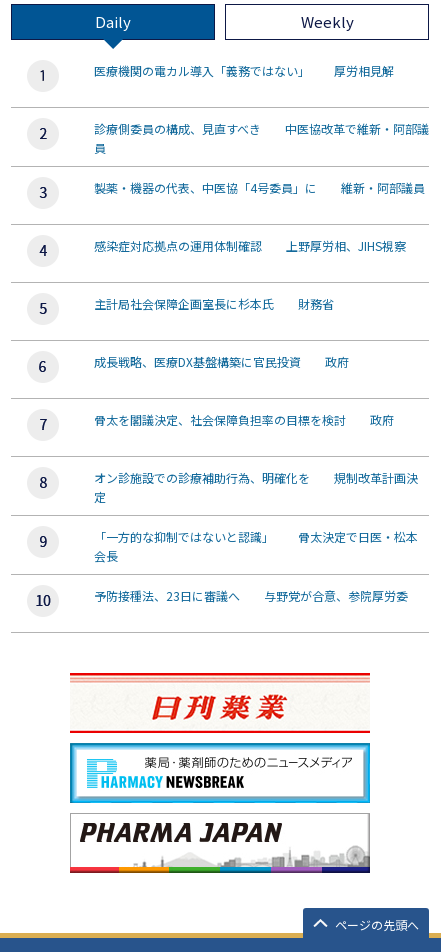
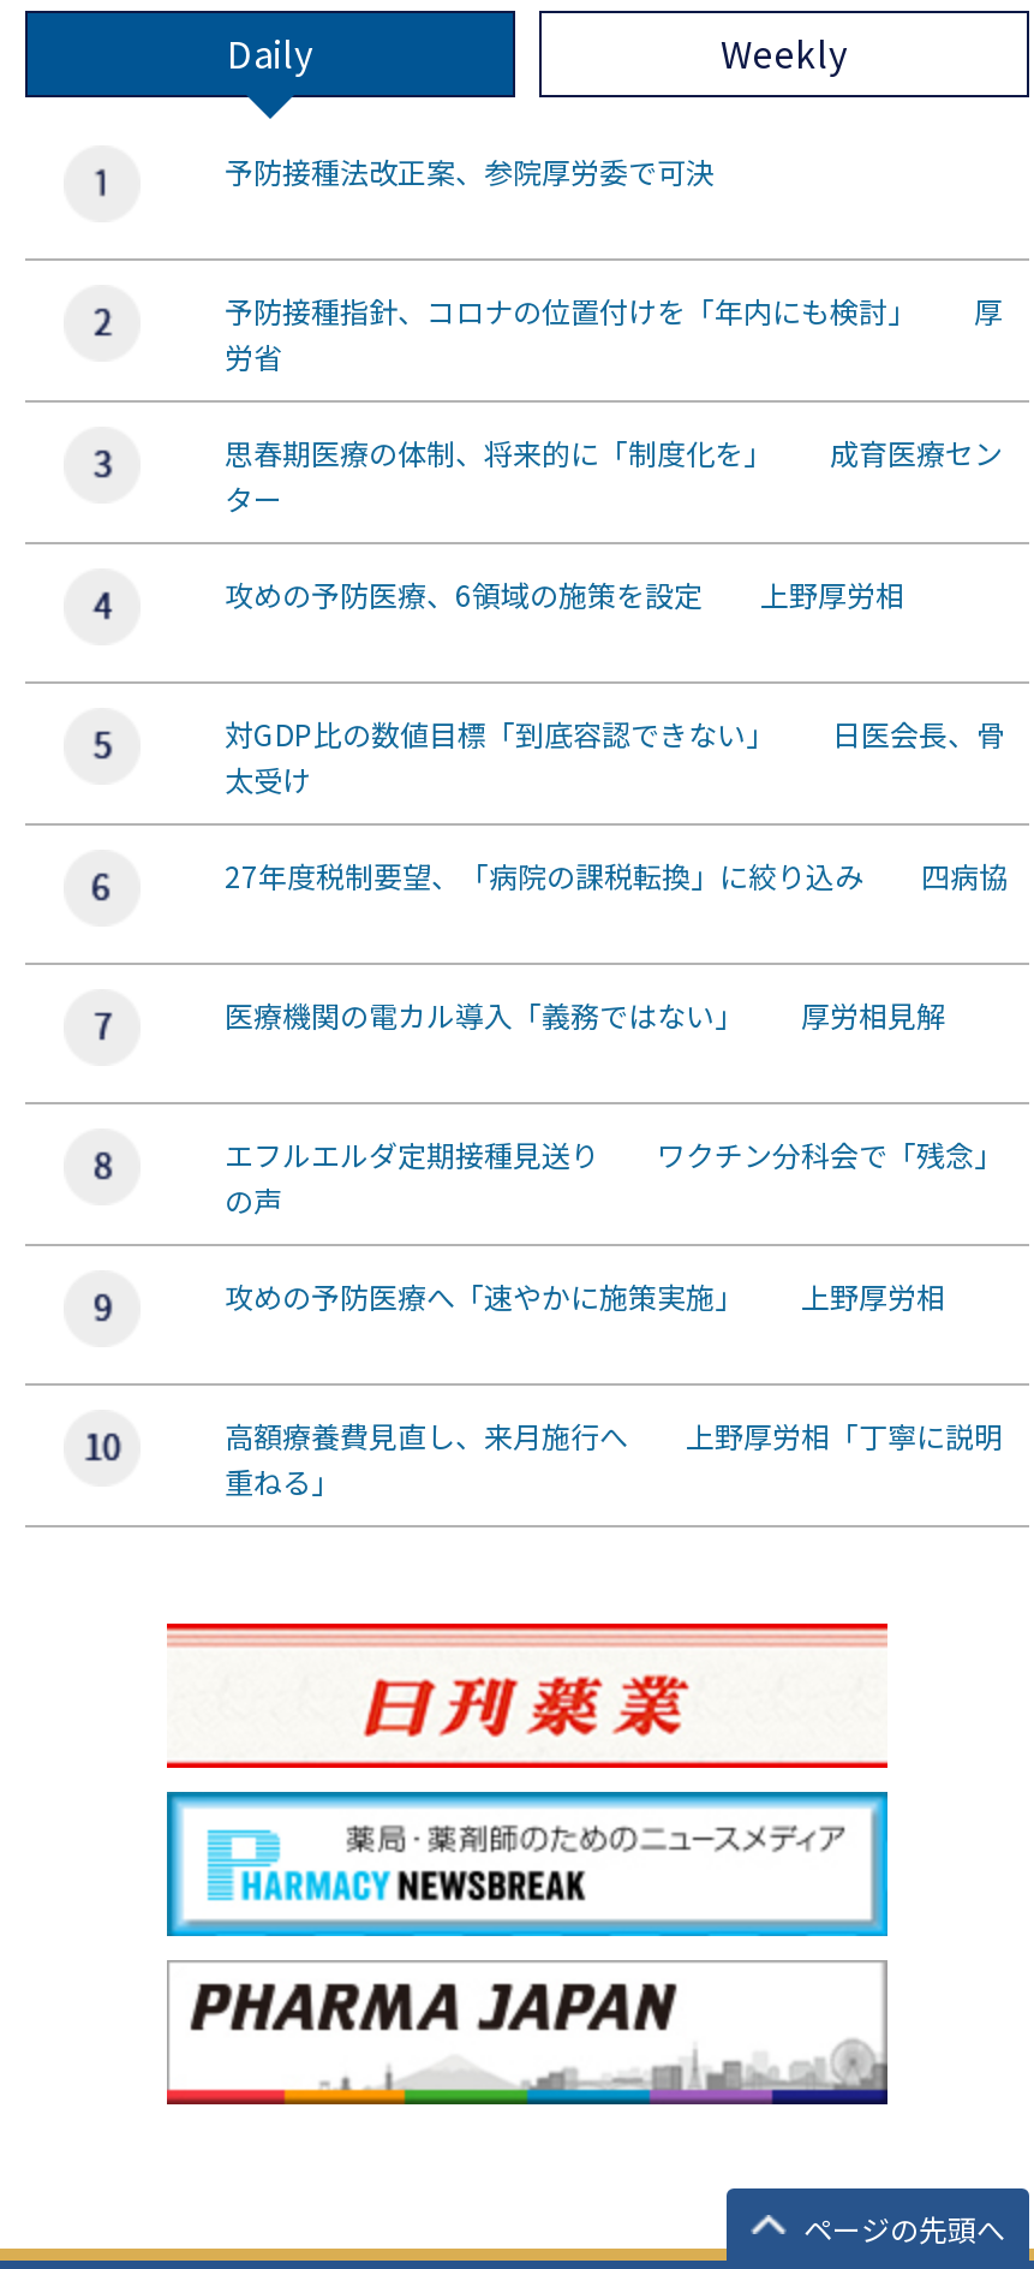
+ 予防接種法改正案、参院厚労委で可決
+ 予防接種指針、コロナの位置付けを「年内にも検討」 厚
+ 労省
+ 思春期医療の体制、将来的に「制度化を」 成育医療セン
+ ター
+ 攻めの予防医療、6領域の施策を設定 上野厚労相
+ 対GDP比の数値目標「到底容認できない」 日医会長、骨
+ 太受け
+ 27年度税制要望、「病院の課税転換」に絞り込み 四病協

moved down: 医療機関の電カル導入「義務ではない」 厚労相見解

- 診療側委員の構成、見直すべき 中医協改革で維新・阿部議
- 員
- 製薬・機器の代表、中医協「4号委員」に 維新・阿部議員
- 感染症対応拠点の運用体制確認 上野厚労相、JIHS視察
- 主計局社会保障企画室長に杉本氏 財務省
- 成長戦略、医療DX基盤構築に官民投資 政府
- 骨太を閣議決定、社会保障負担率の目標を検討 政府
- オン診施設での診療補助行為、明確化を 規制改革計画決
- 定
- 「一方的な抑制ではないと認識」 骨太決定で日医・松本
- 会長
- 予防接種法、23日に審議へ 与野党が合意、参院厚労委
+ エフルエルダ定期接種見送り ワクチン分科会で「残念」
+ の声
+ 攻めの予防医療へ「速やかに施策実施」 上野厚労相
+ 高額療養費見直し、来月施行へ 上野厚労相「丁寧に説明
+ 重ねる」
